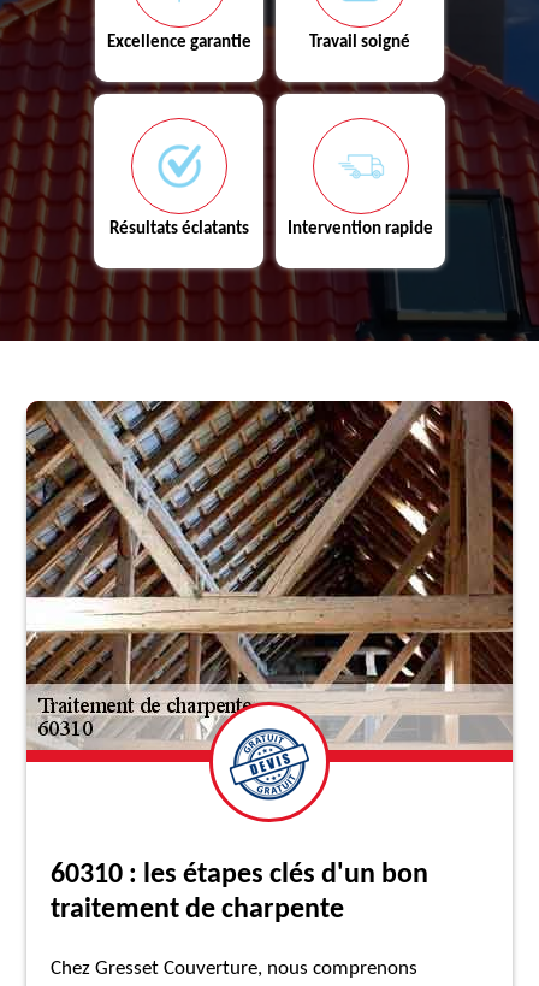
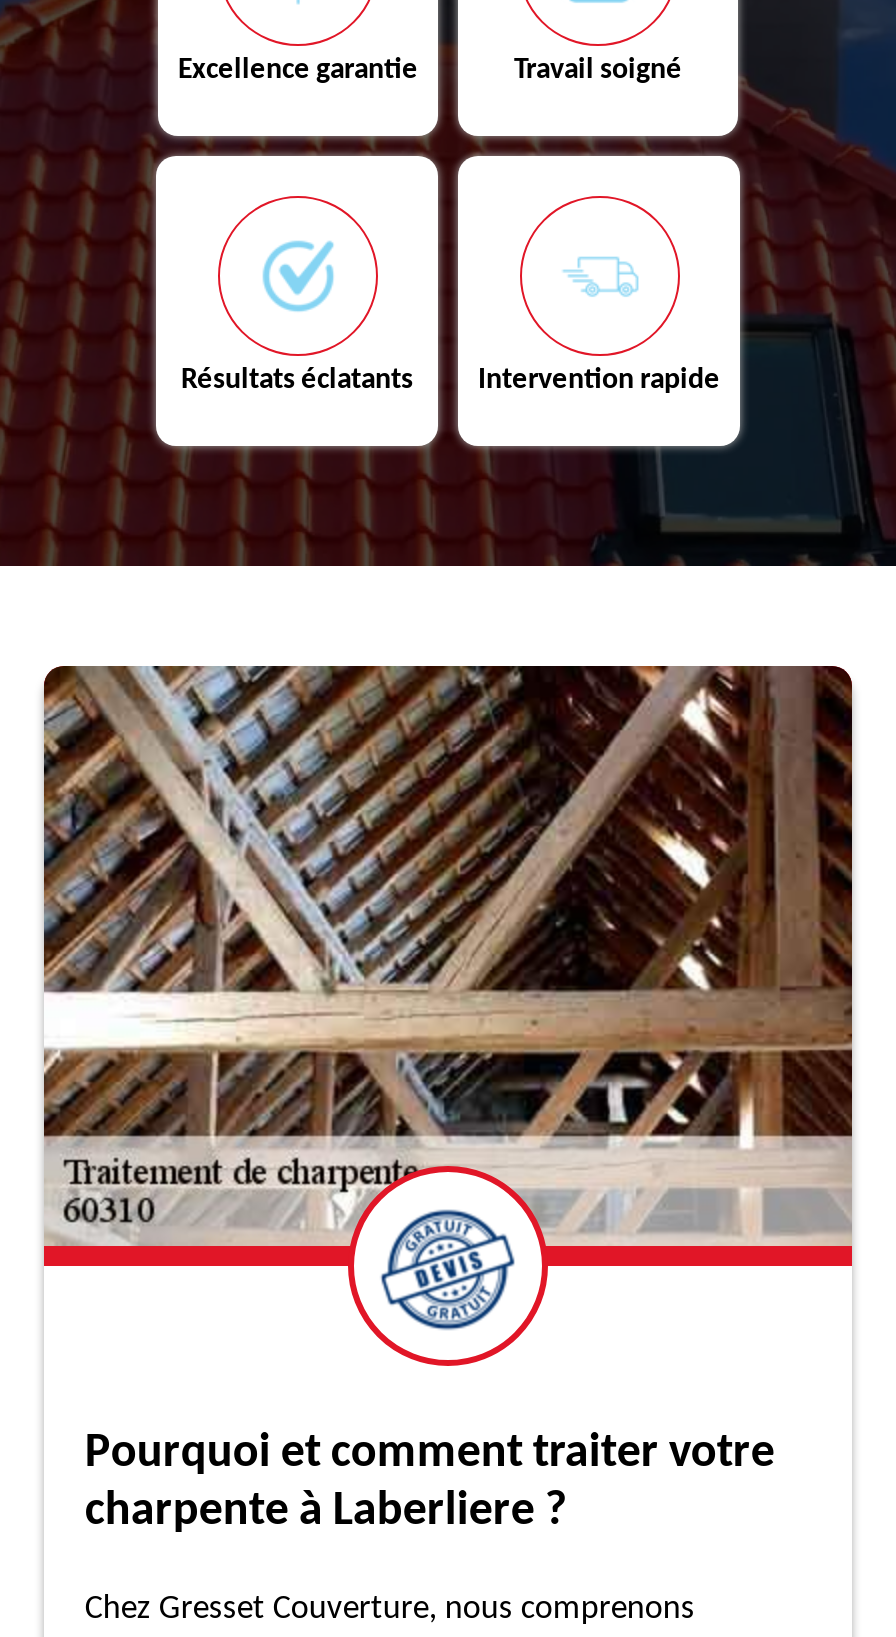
- 60310 : les étapes clés d'un bon
- traitement de charpente
+ Pourquoi et comment traiter votre
+ charpente à Laberliere ?
